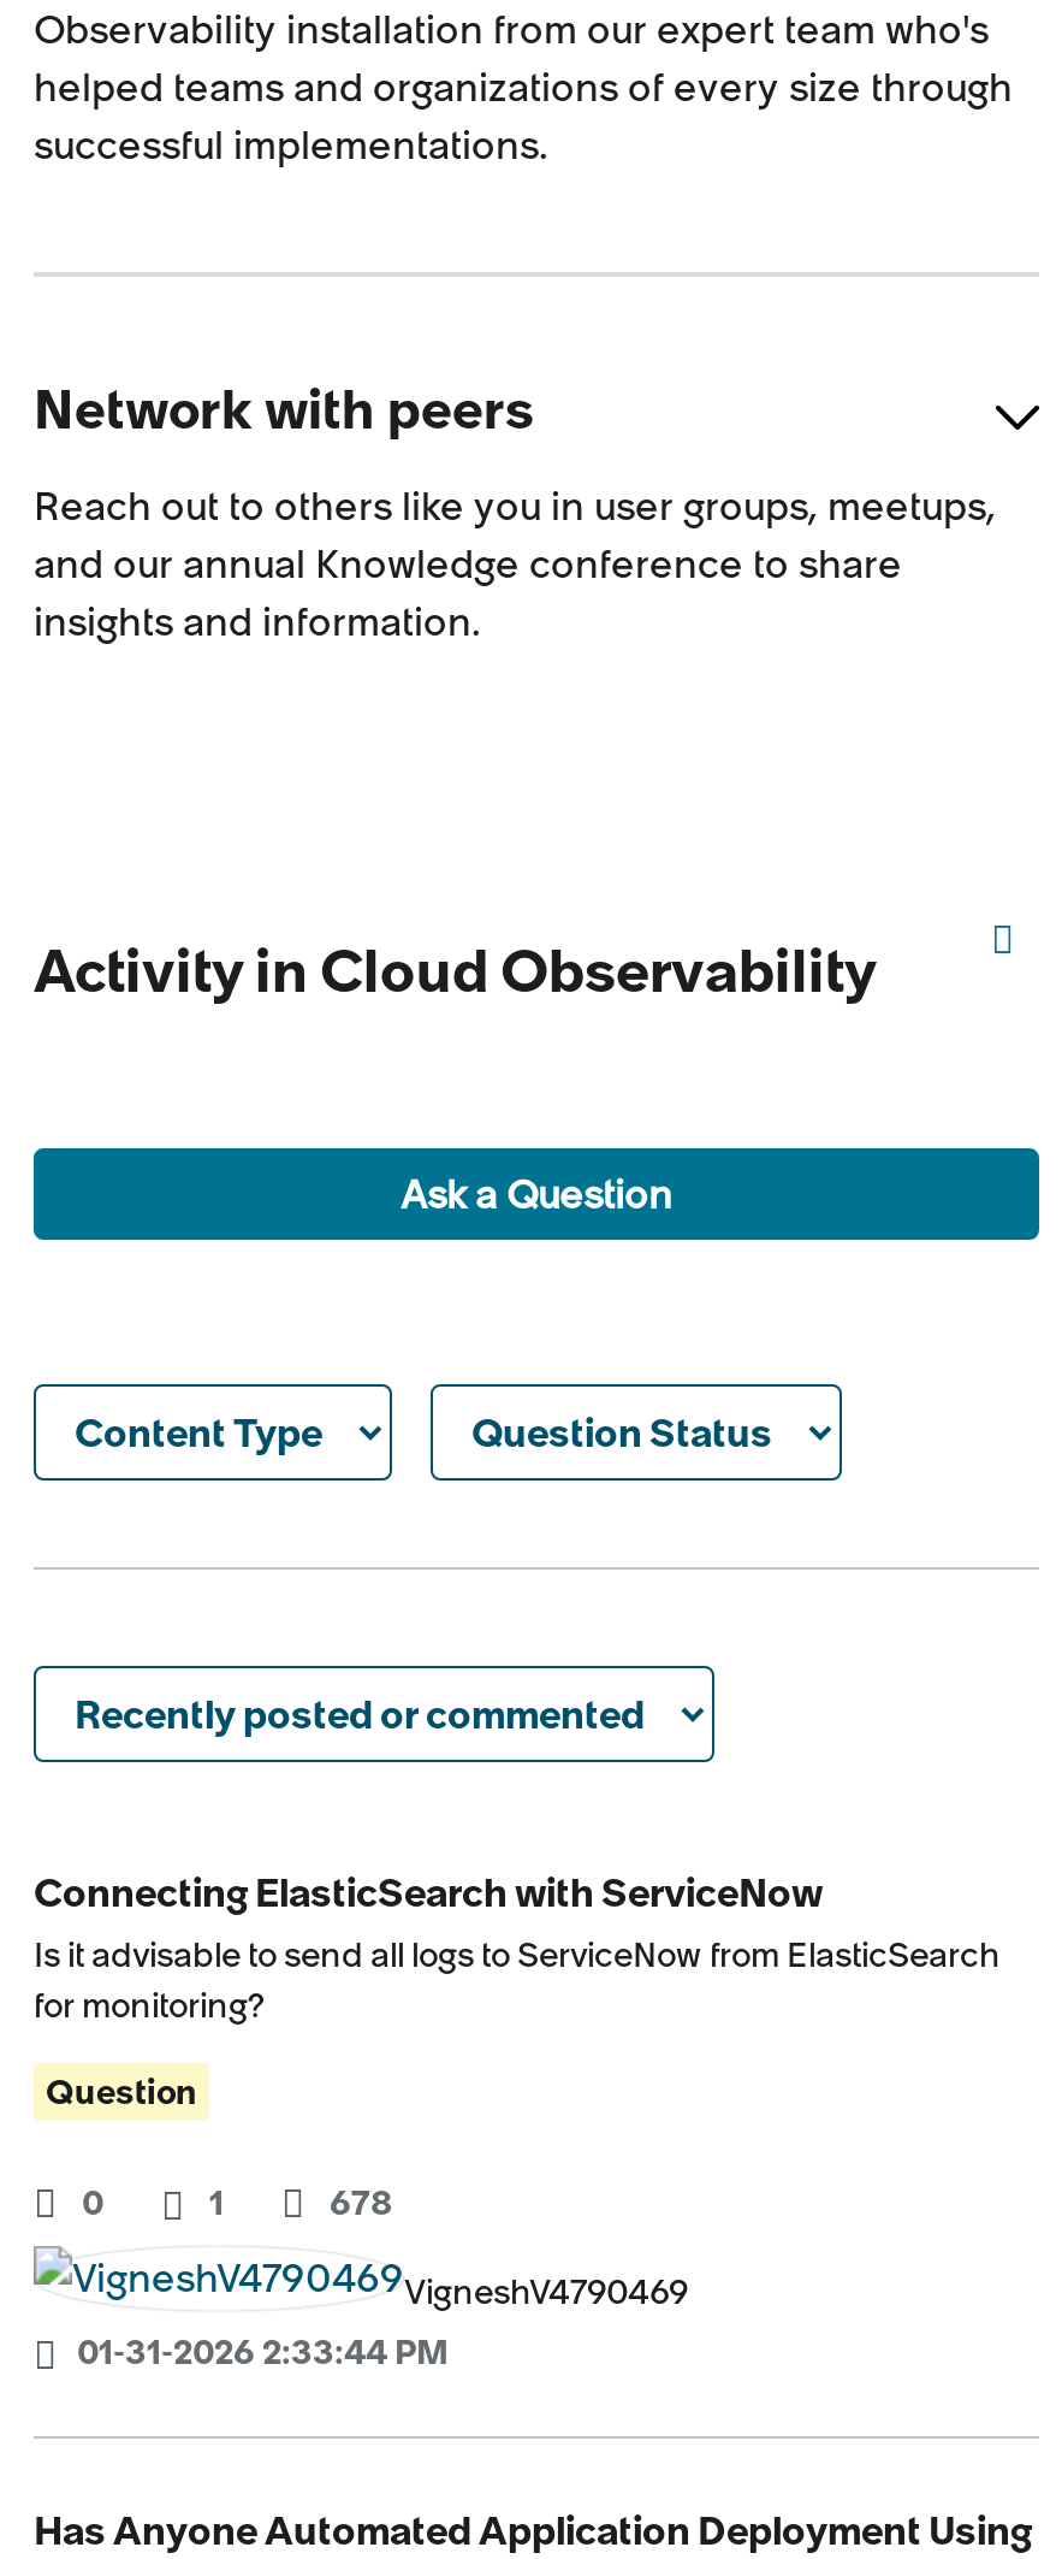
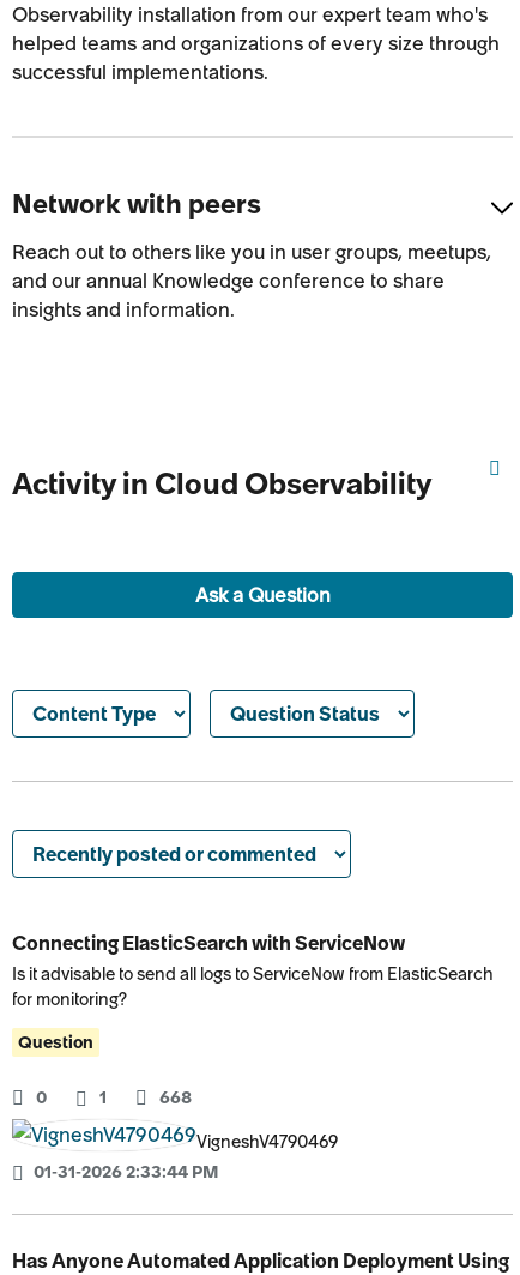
- 678
+ 668
